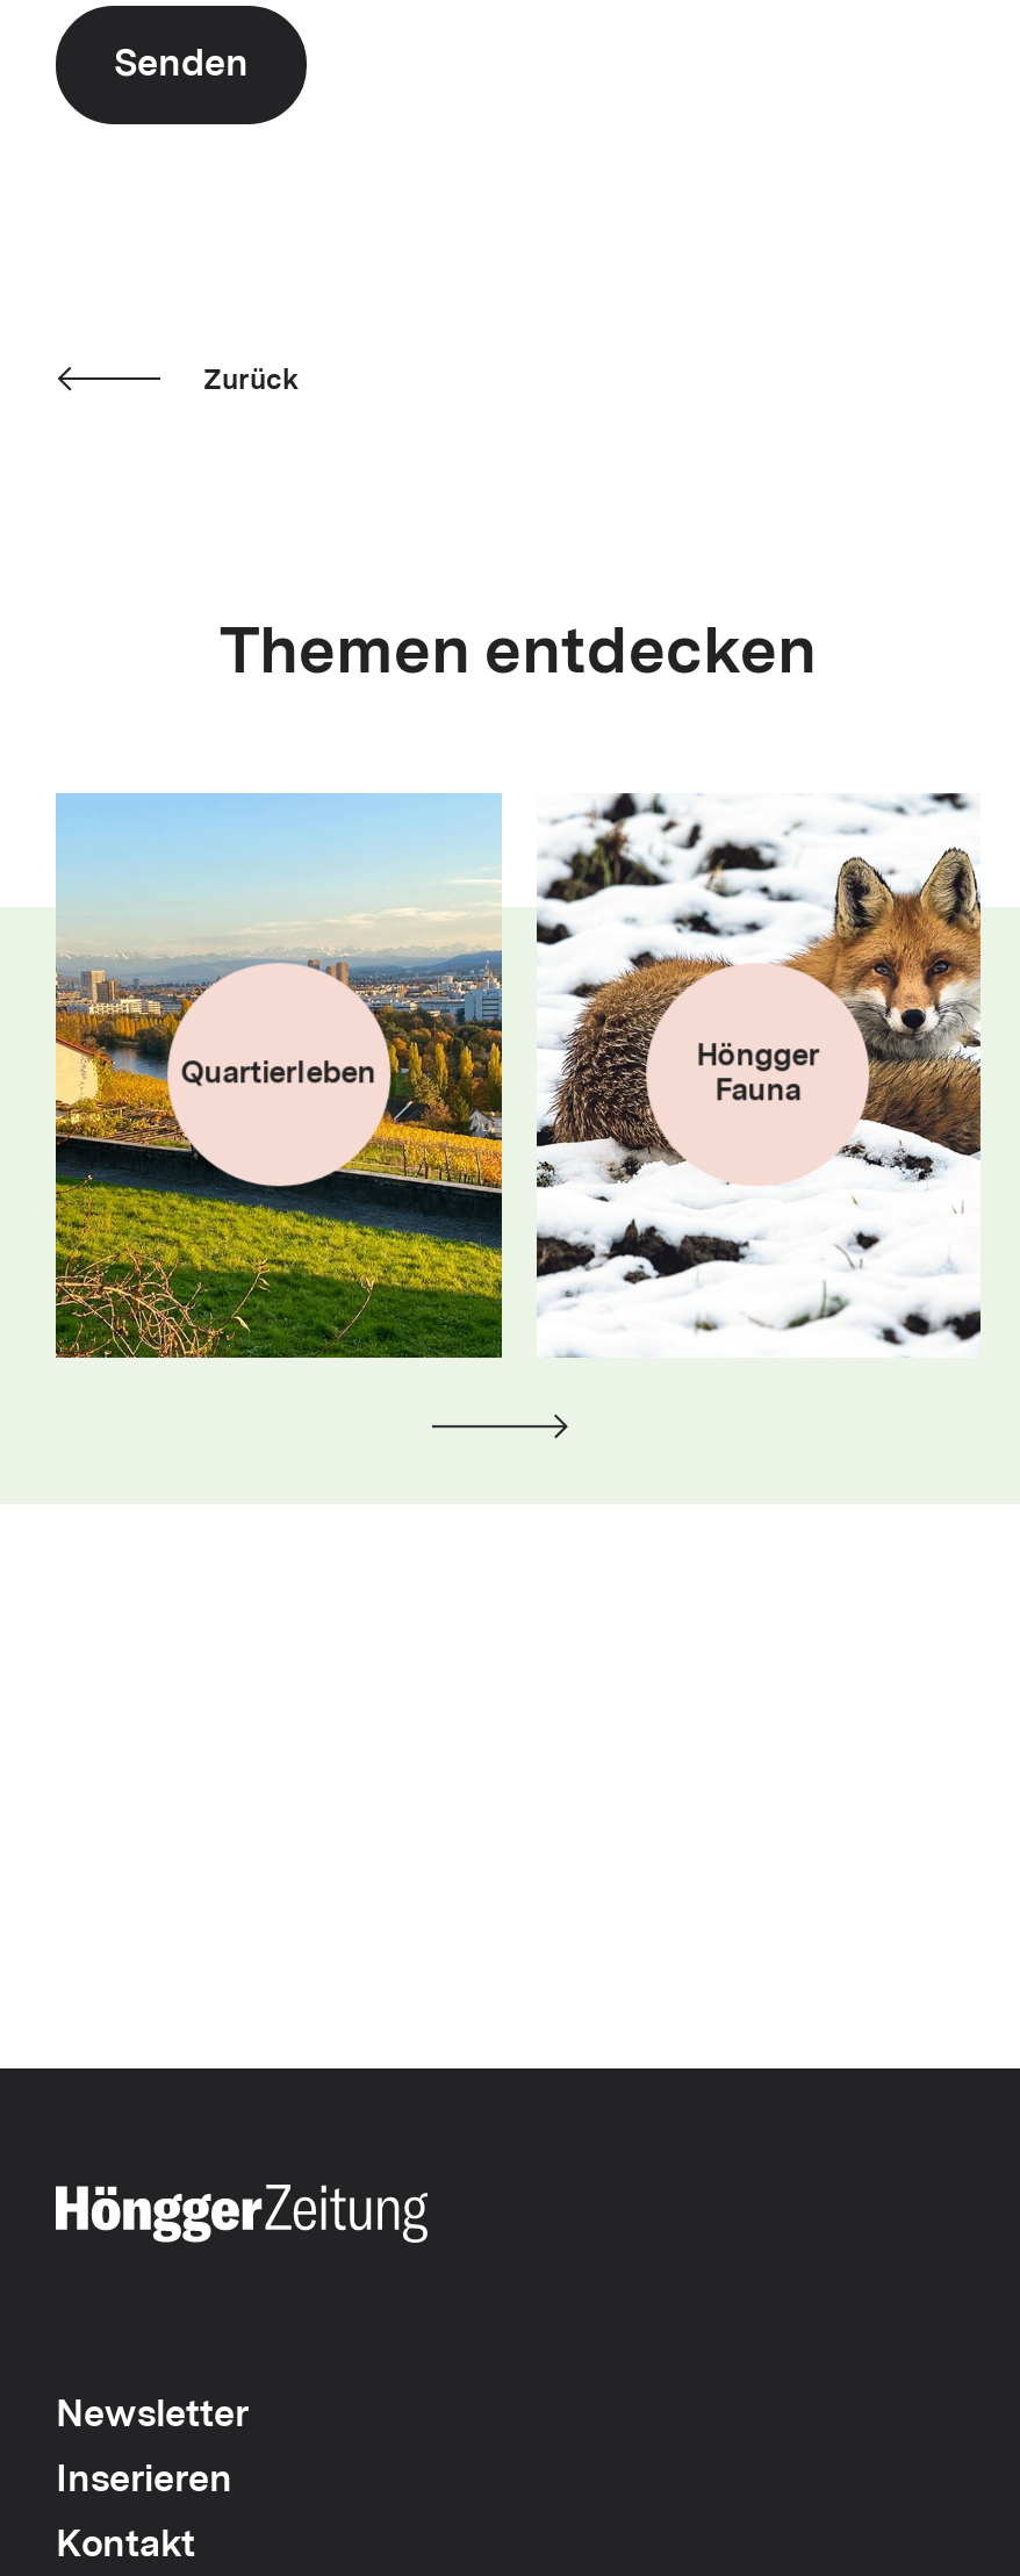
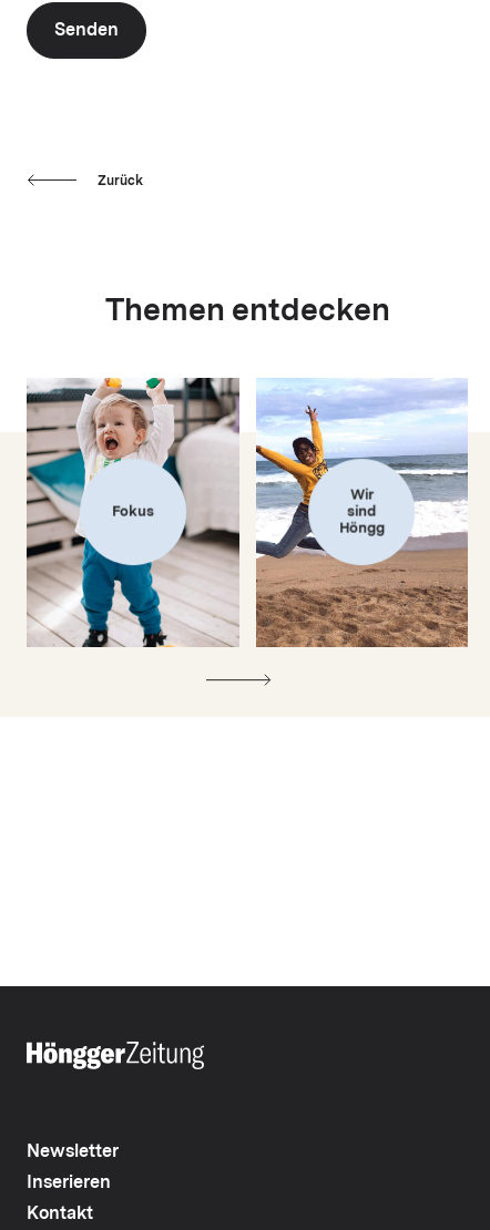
- [image]
- Quartierleben
+ [image]
+ Fokus

- [image]
- Höngger
- Fauna
+ [image]
+ Wir
+ sind
+ Höngg
